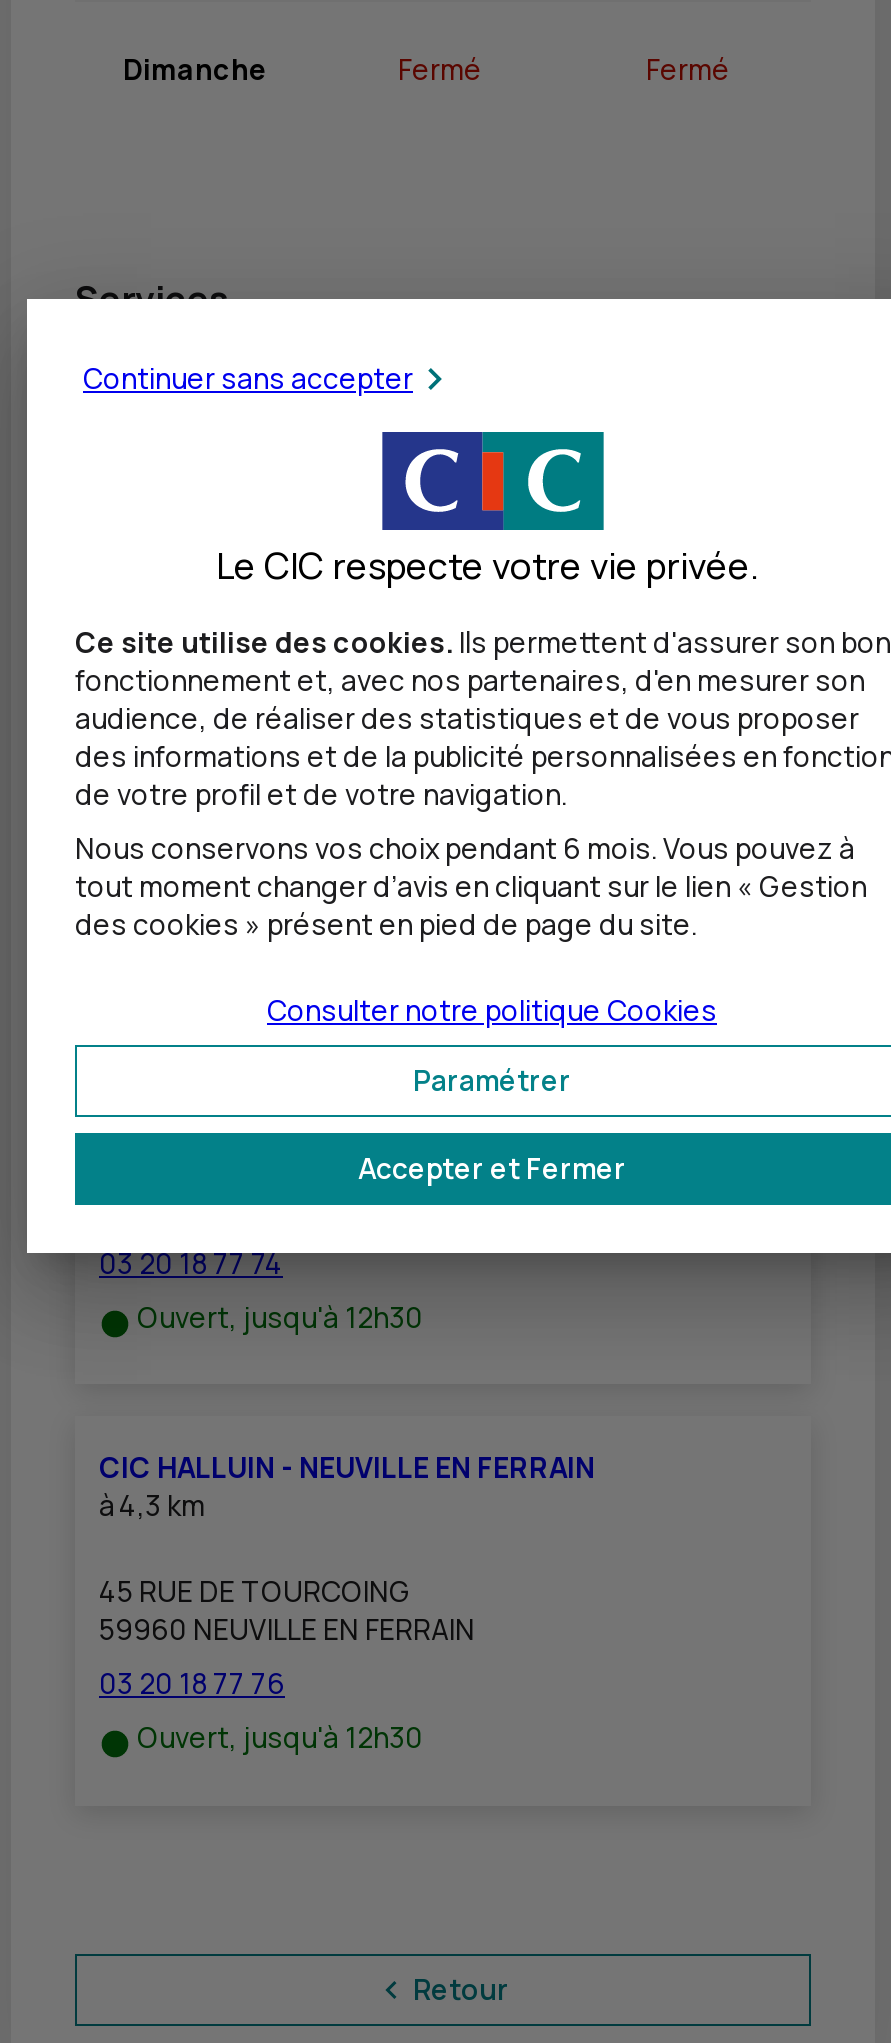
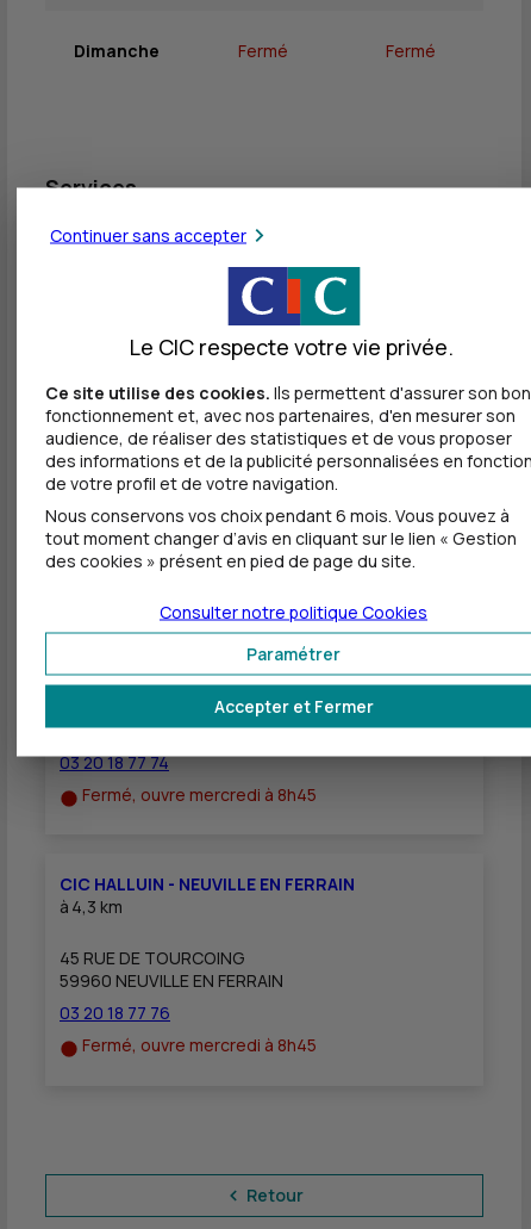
- Ouvert, jusqu'à 12h30
+ Fermé, ouvre mercredi à 8h45

- Ouvert, jusqu'à 12h30
+ Fermé, ouvre mercredi à 8h45
